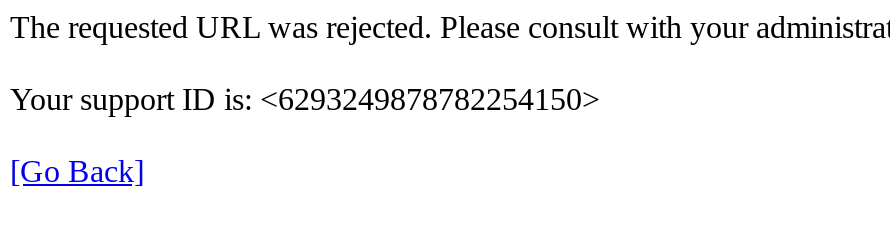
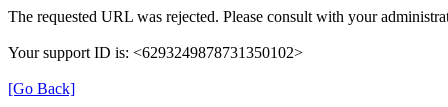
- Your support ID is: <6293249878782254150>
+ Your support ID is: <6293249878731350102>
